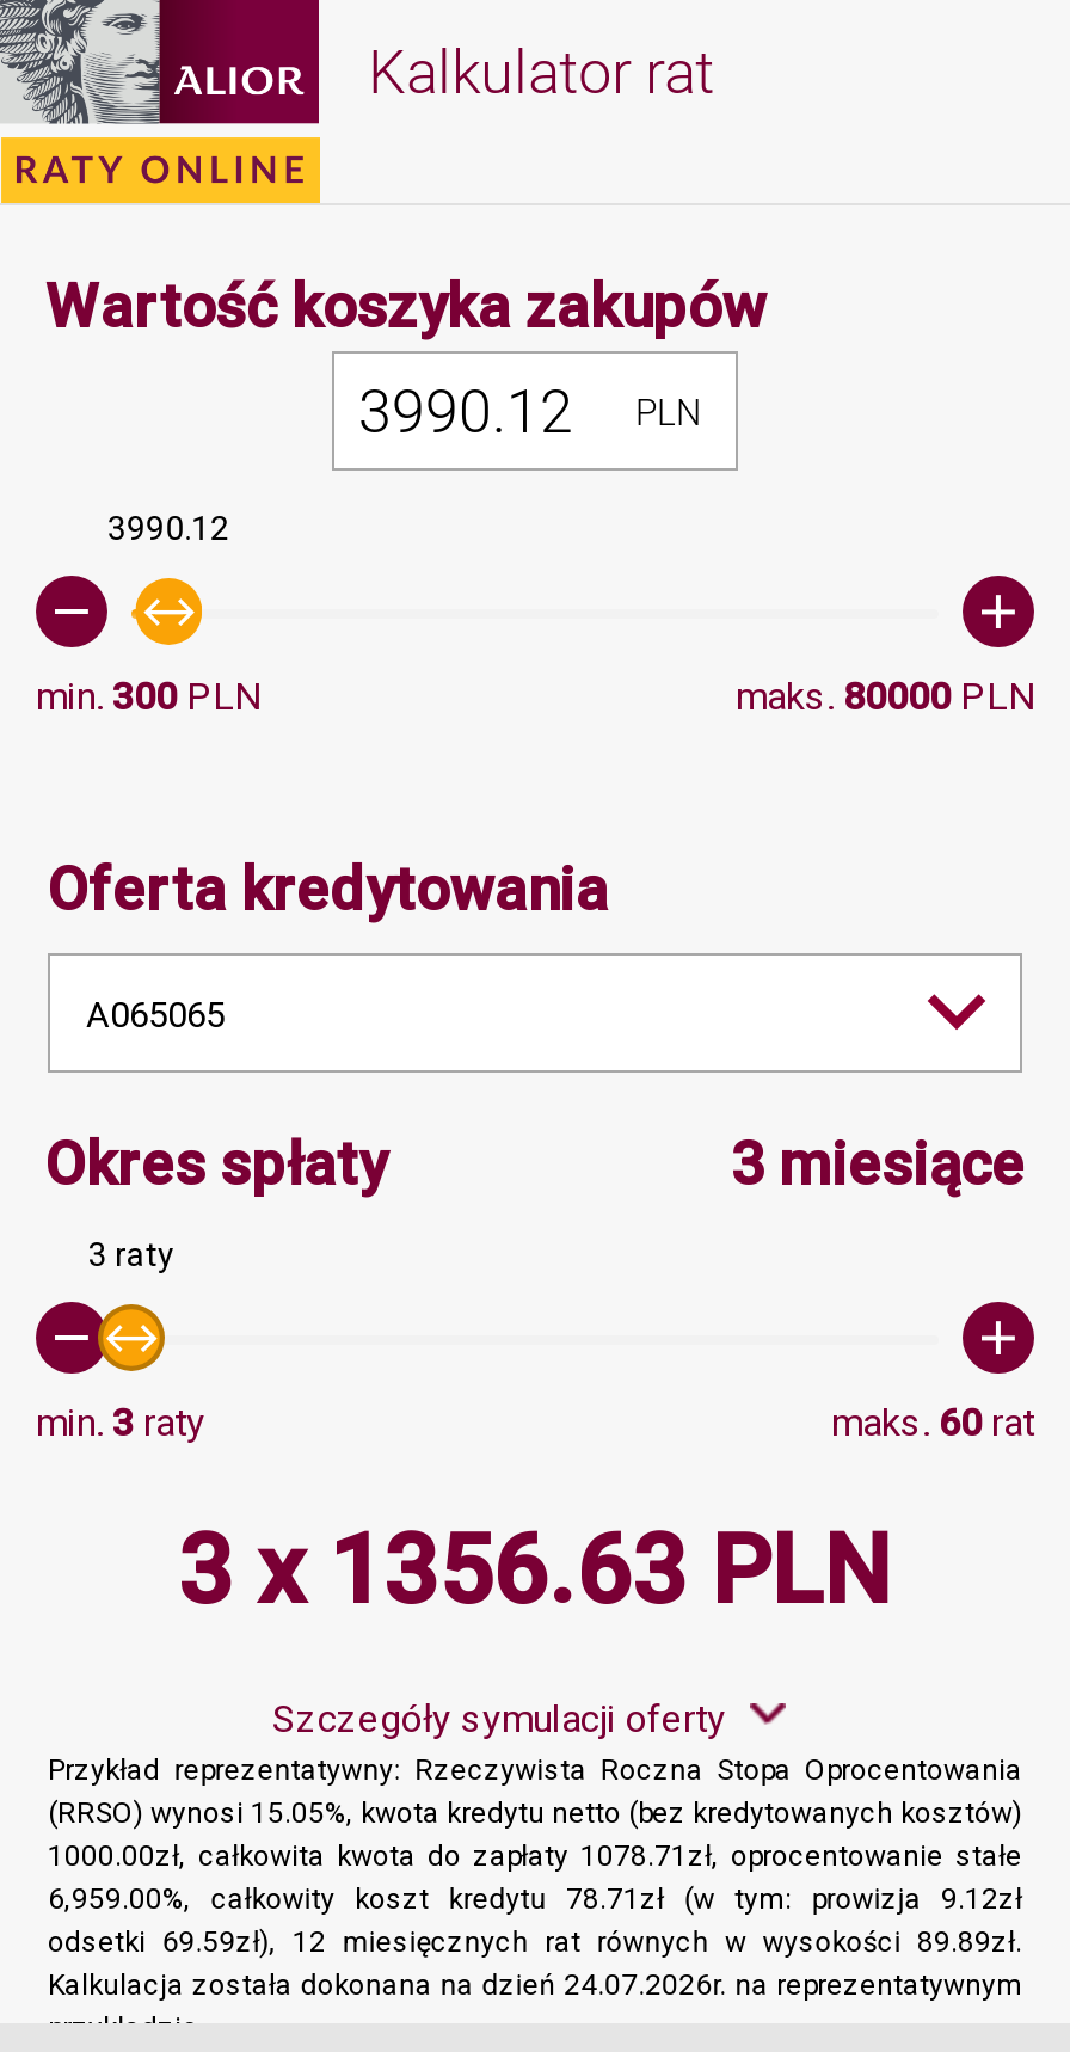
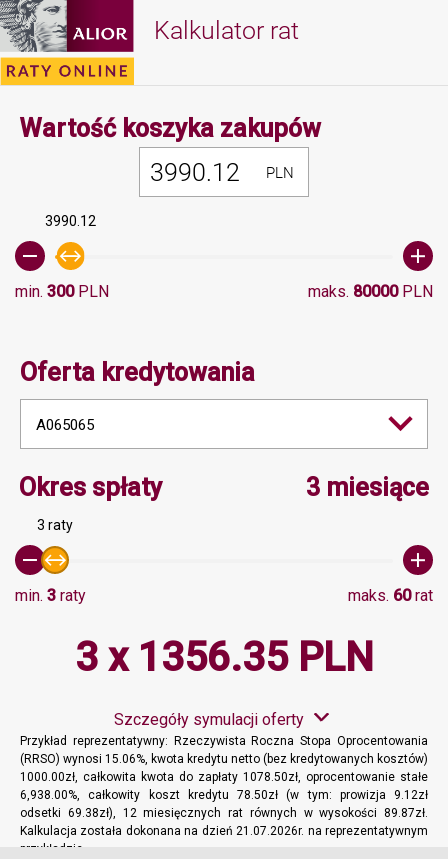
- 3 x 1356.63 PLN
+ 3 x 1356.35 PLN

- (RRSO) wynosi 15.05%, kwota kredytu netto (bez kredytowanych kosztów)
+ (RRSO) wynosi 15.06%, kwota kredytu netto (bez kredytowanych kosztów)

- 1000.00zł, całkowita kwota do zapłaty 1078.71zł, oprocentowanie stałe
+ 1000.00zł, całkowita kwota do zapłaty 1078.50zł, oprocentowanie stałe

- 6,959.00%, całkowity koszt kredytu 78.71zł (w tym: prowizja 9.12zł
+ 6,938.00%, całkowity koszt kredytu 78.50zł (w tym: prowizja 9.12zł

- odsetki 69.59zł), 12 miesięcznych rat równych w wysokości 89.89zł.
+ odsetki 69.38zł), 12 miesięcznych rat równych w wysokości 89.87zł.

- Kalkulacja została dokonana na dzień 24.07.2026r. na reprezentatywnym
+ Kalkulacja została dokonana na dzień 21.07.2026r. na reprezentatywnym
